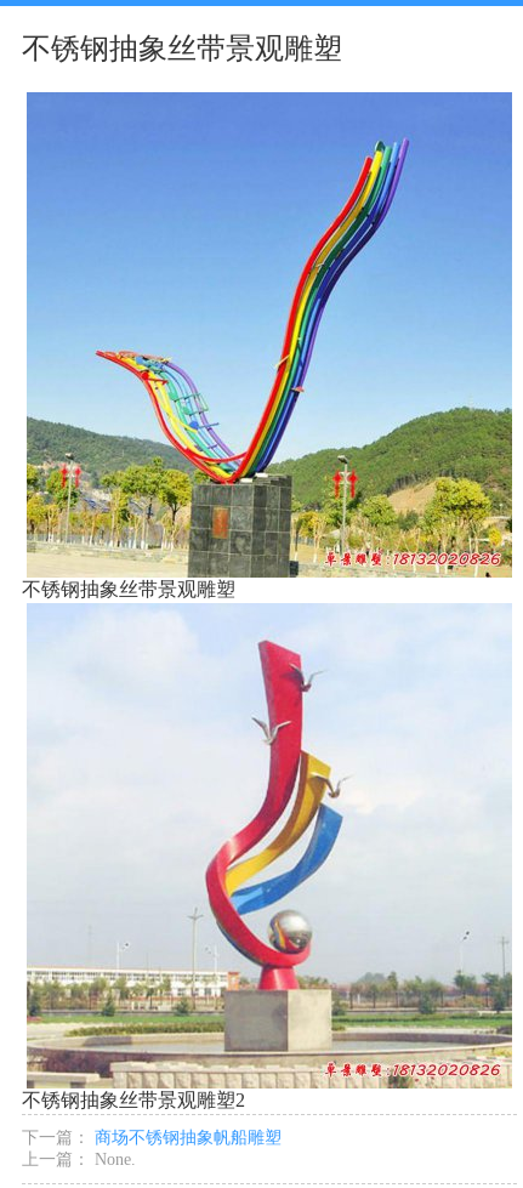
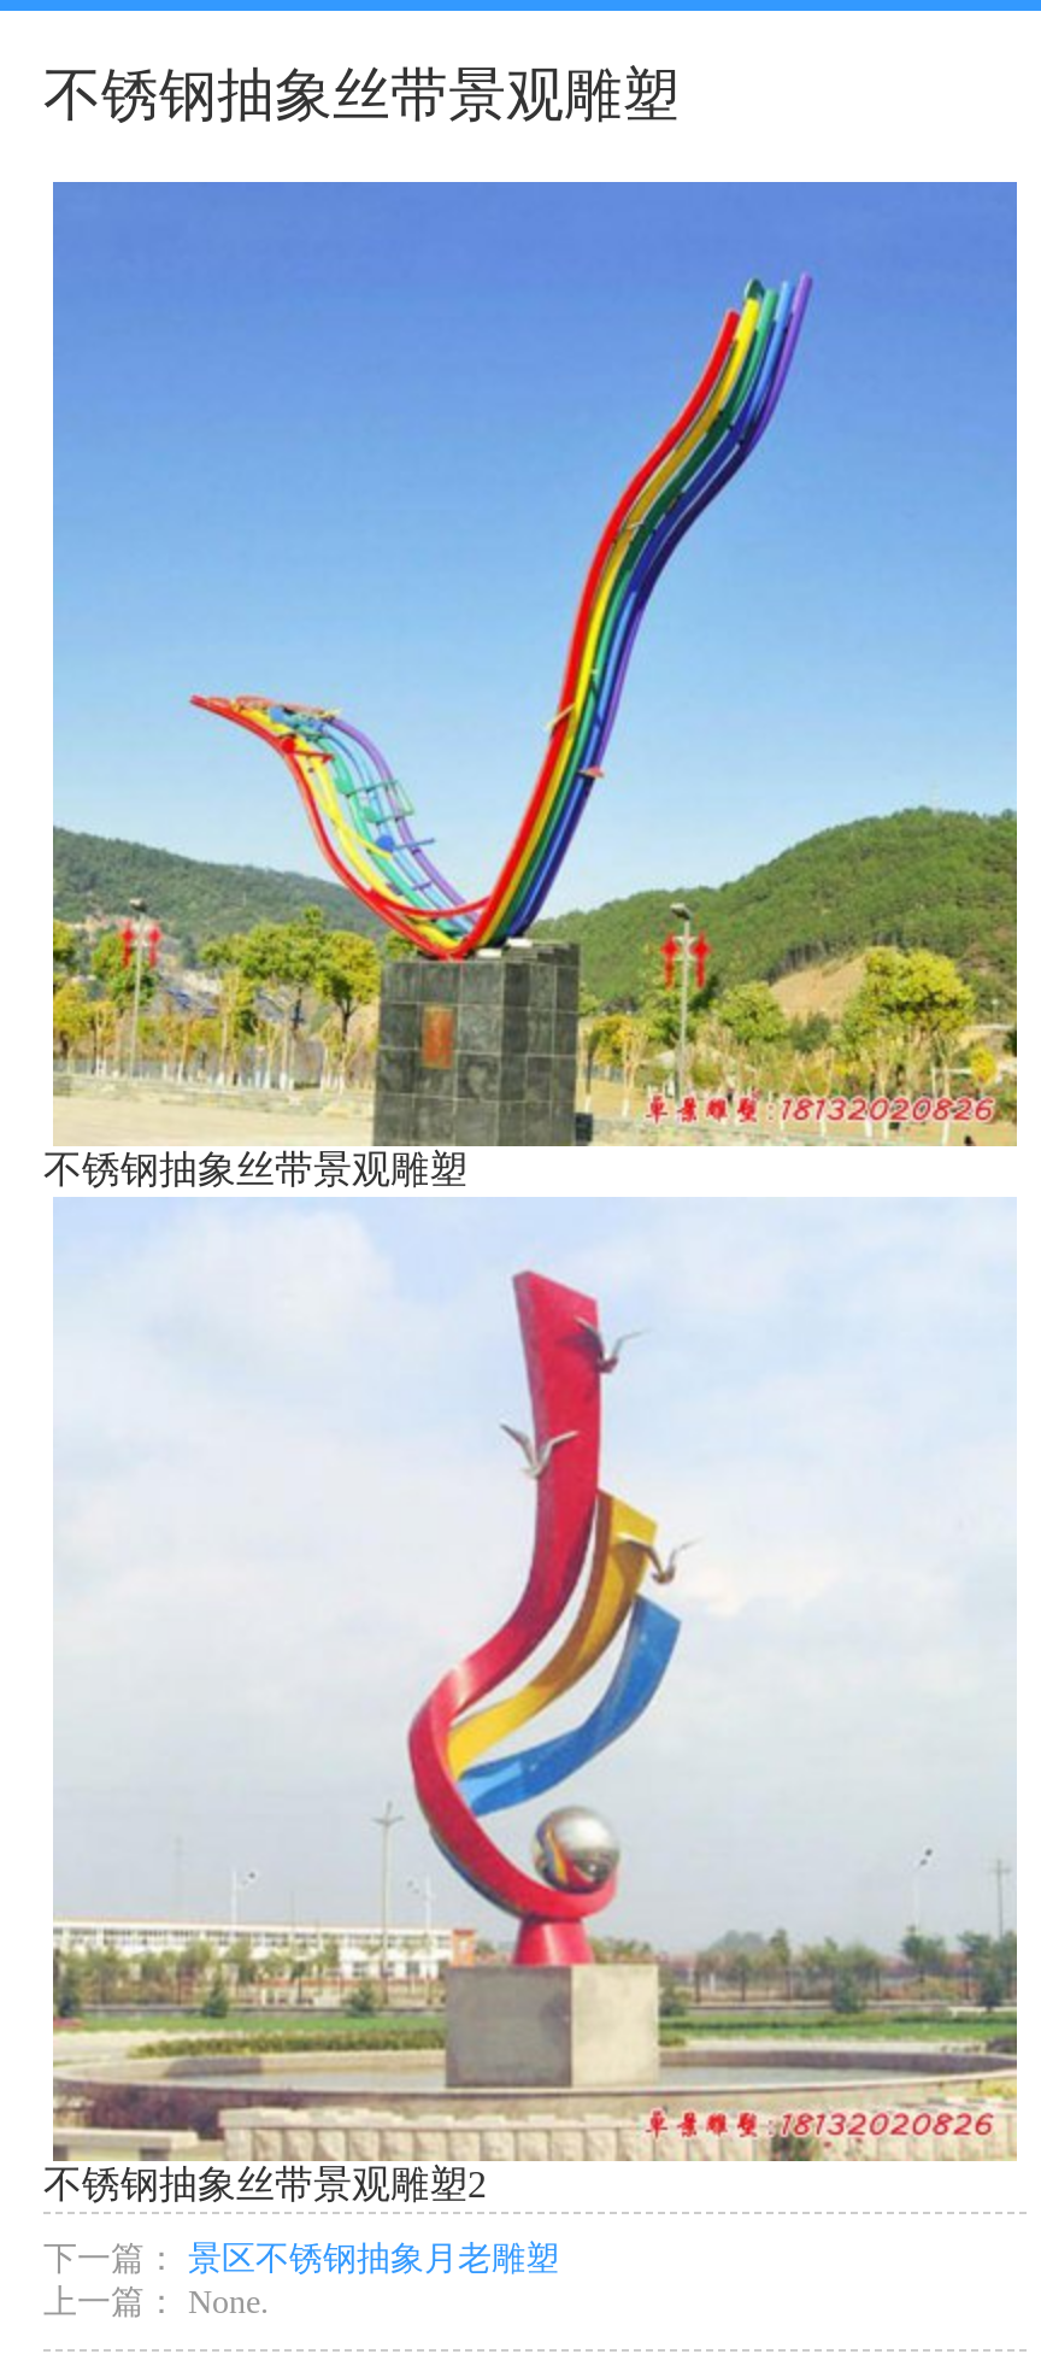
- 下一篇：商场不锈钢抽象帆船雕塑
+ 下一篇：景区不锈钢抽象月老雕塑
